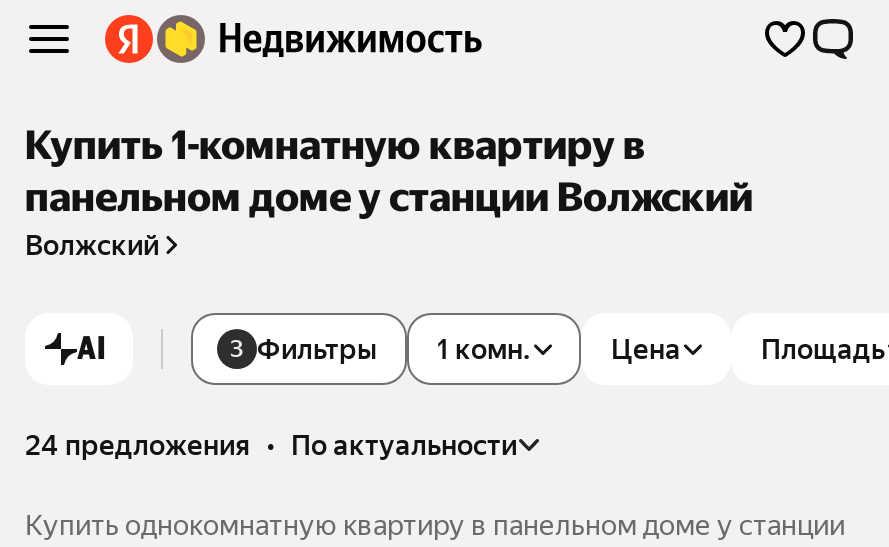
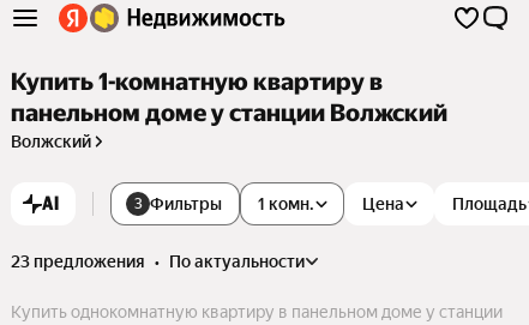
- 24 предложения • по актуальности
+ 23 предложения • по актуальности
